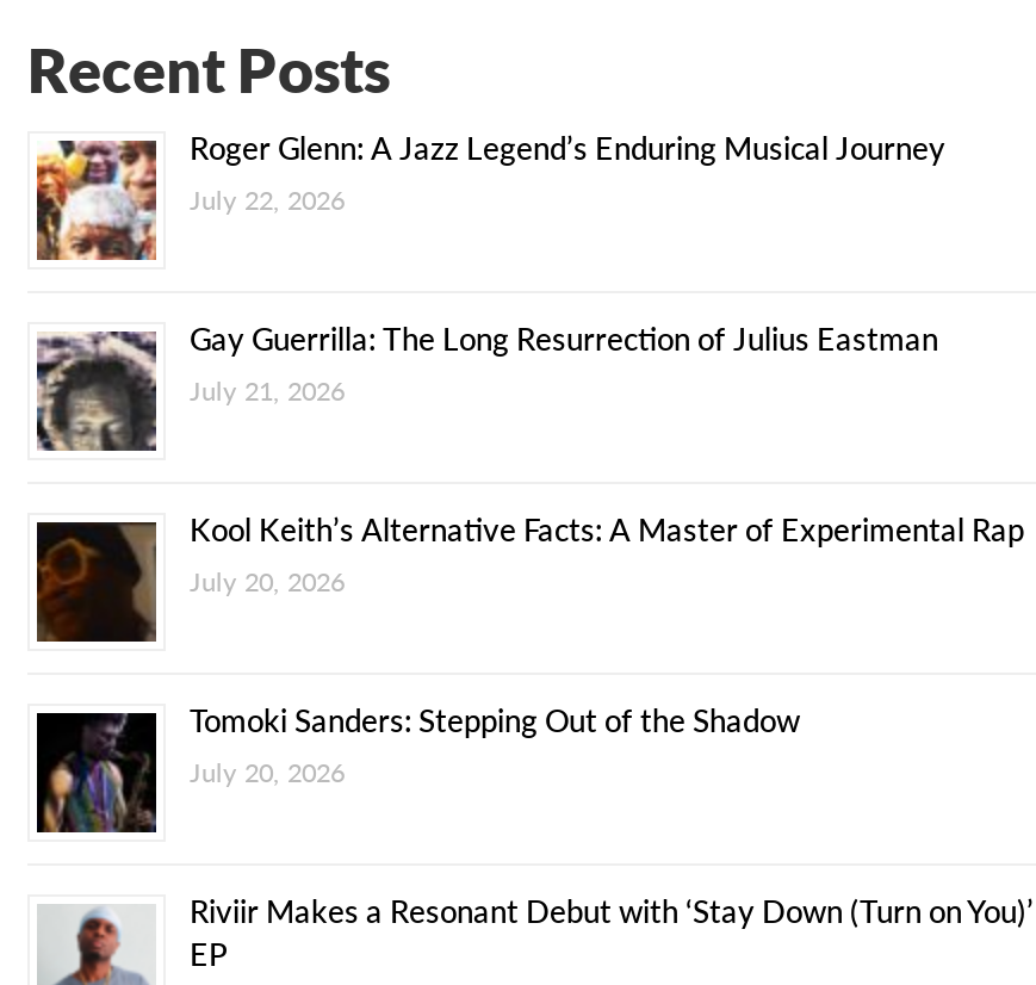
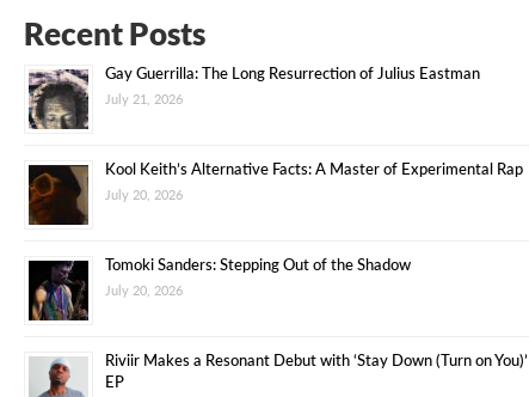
- [image]
- Roger Glenn: A Jazz Legend’s Enduring Musical Journey
- July 22, 2026
